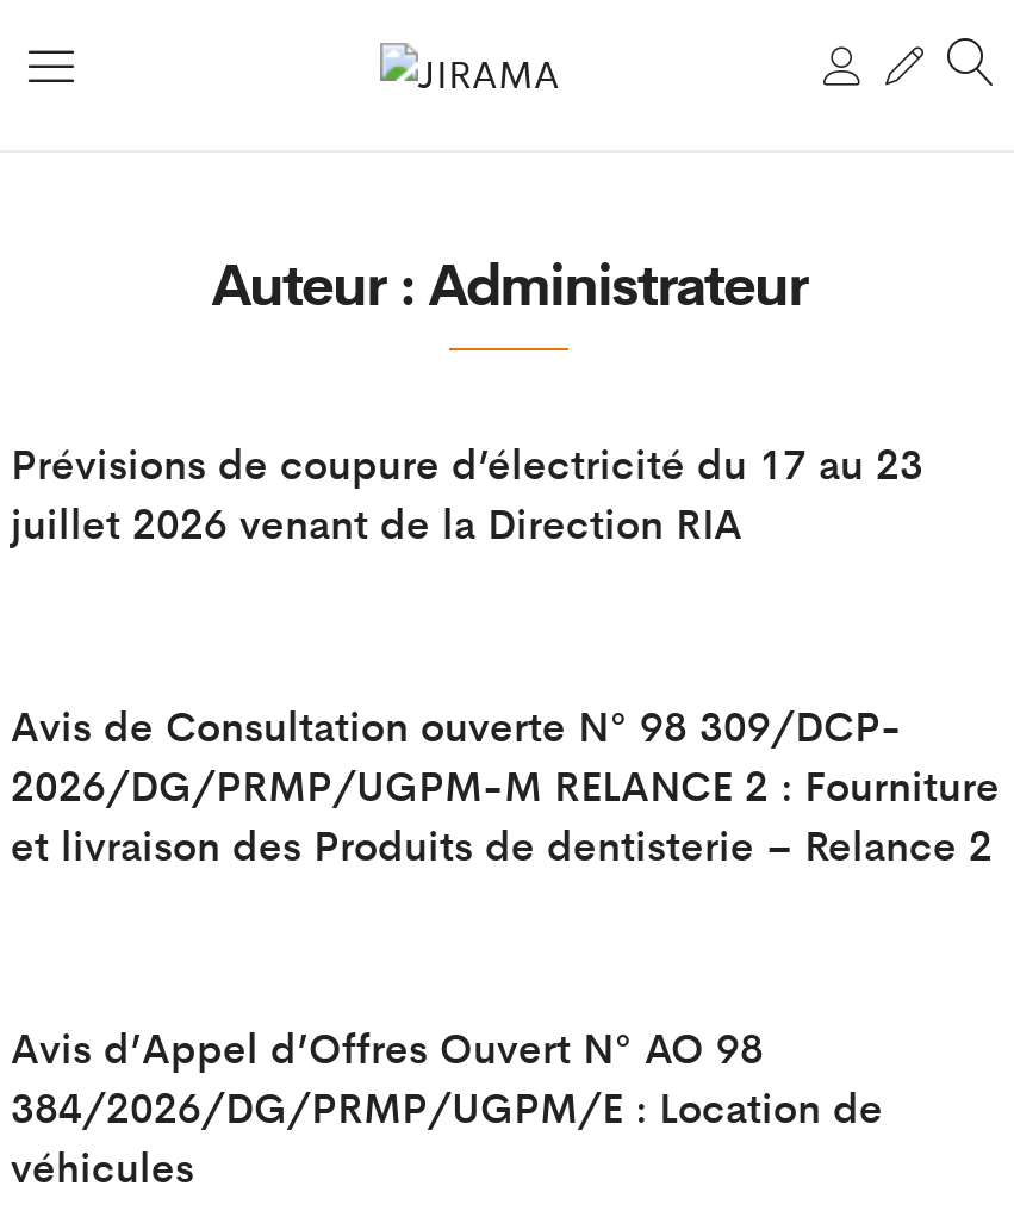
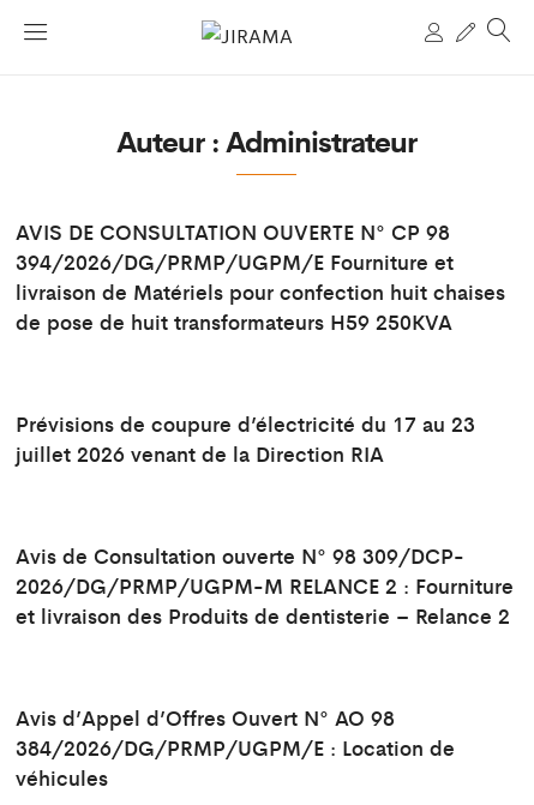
+ AVIS DE CONSULTATION OUVERTE N° CP 98
+ 394/2026/DG/PRMP/UGPM/E Fourniture et
+ livraison de Matériels pour confection huit chaises
+ de pose de huit transformateurs H59 250KVA
